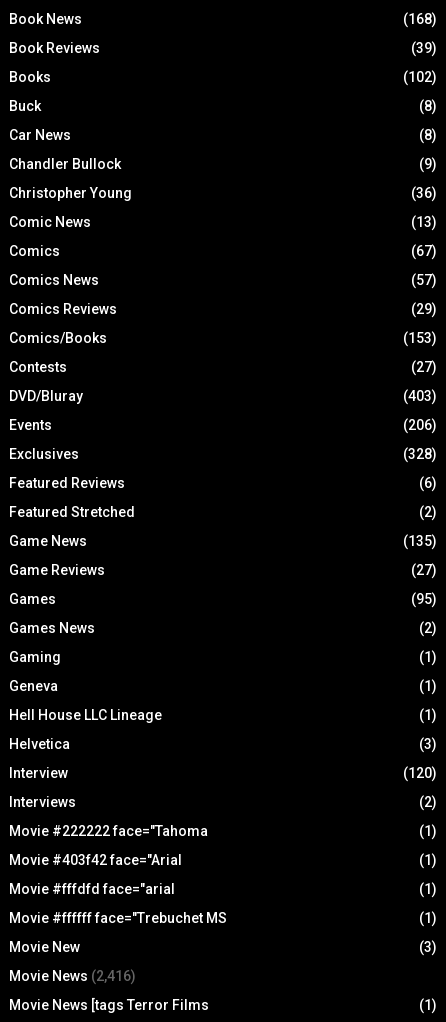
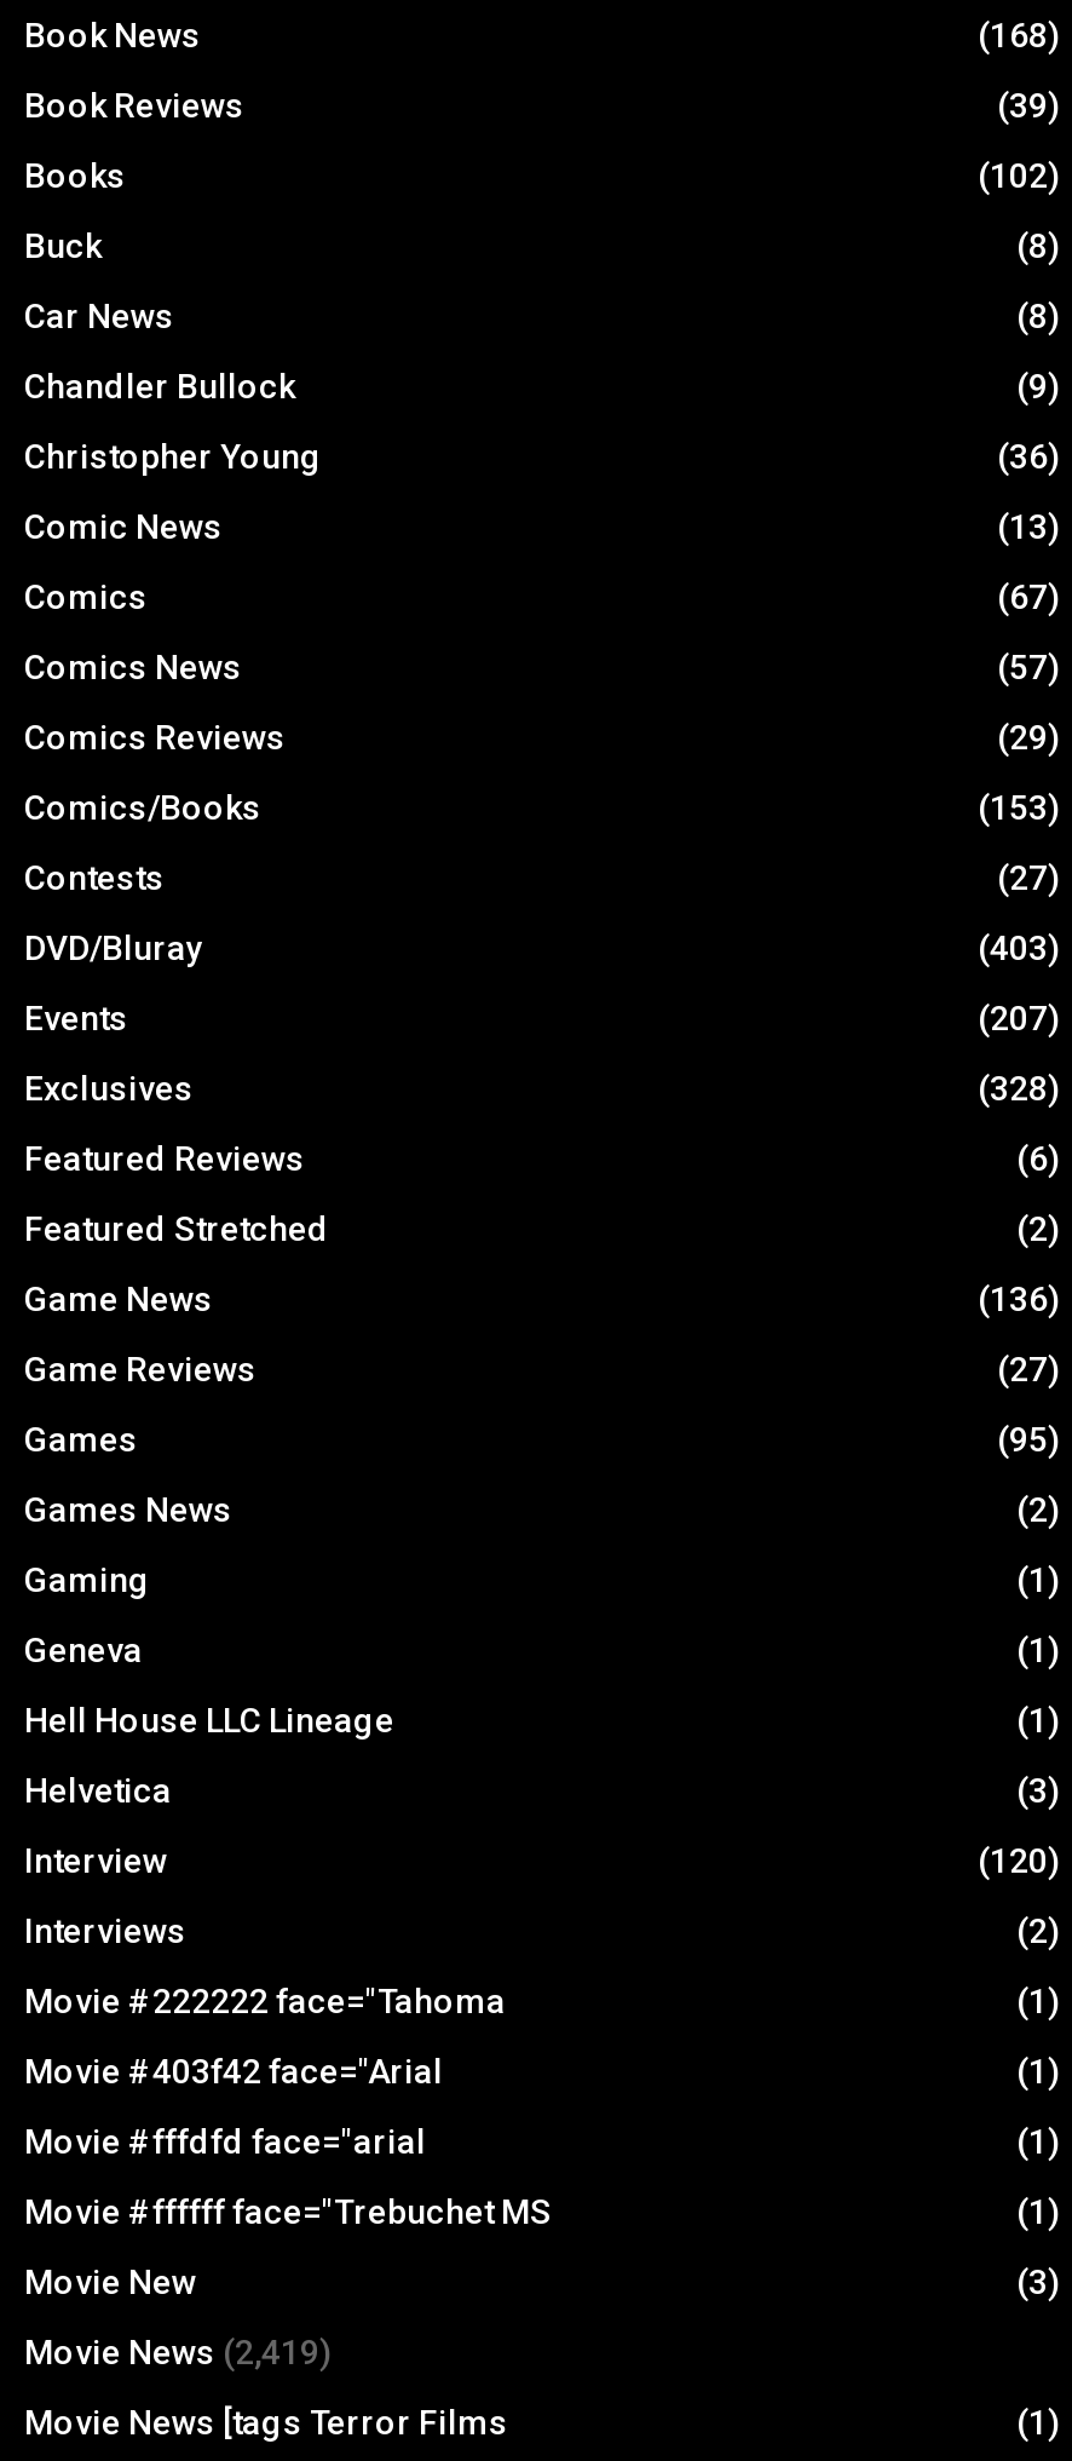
- (206)
+ (207)

- (135)
+ (136)

- Movie News (2,416)
+ Movie News (2,419)
